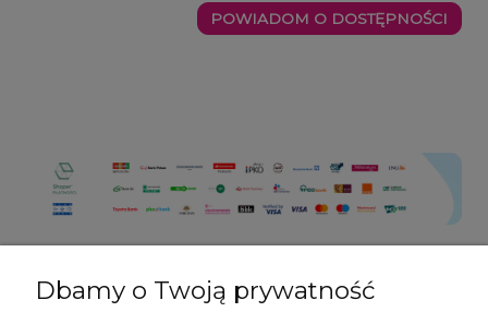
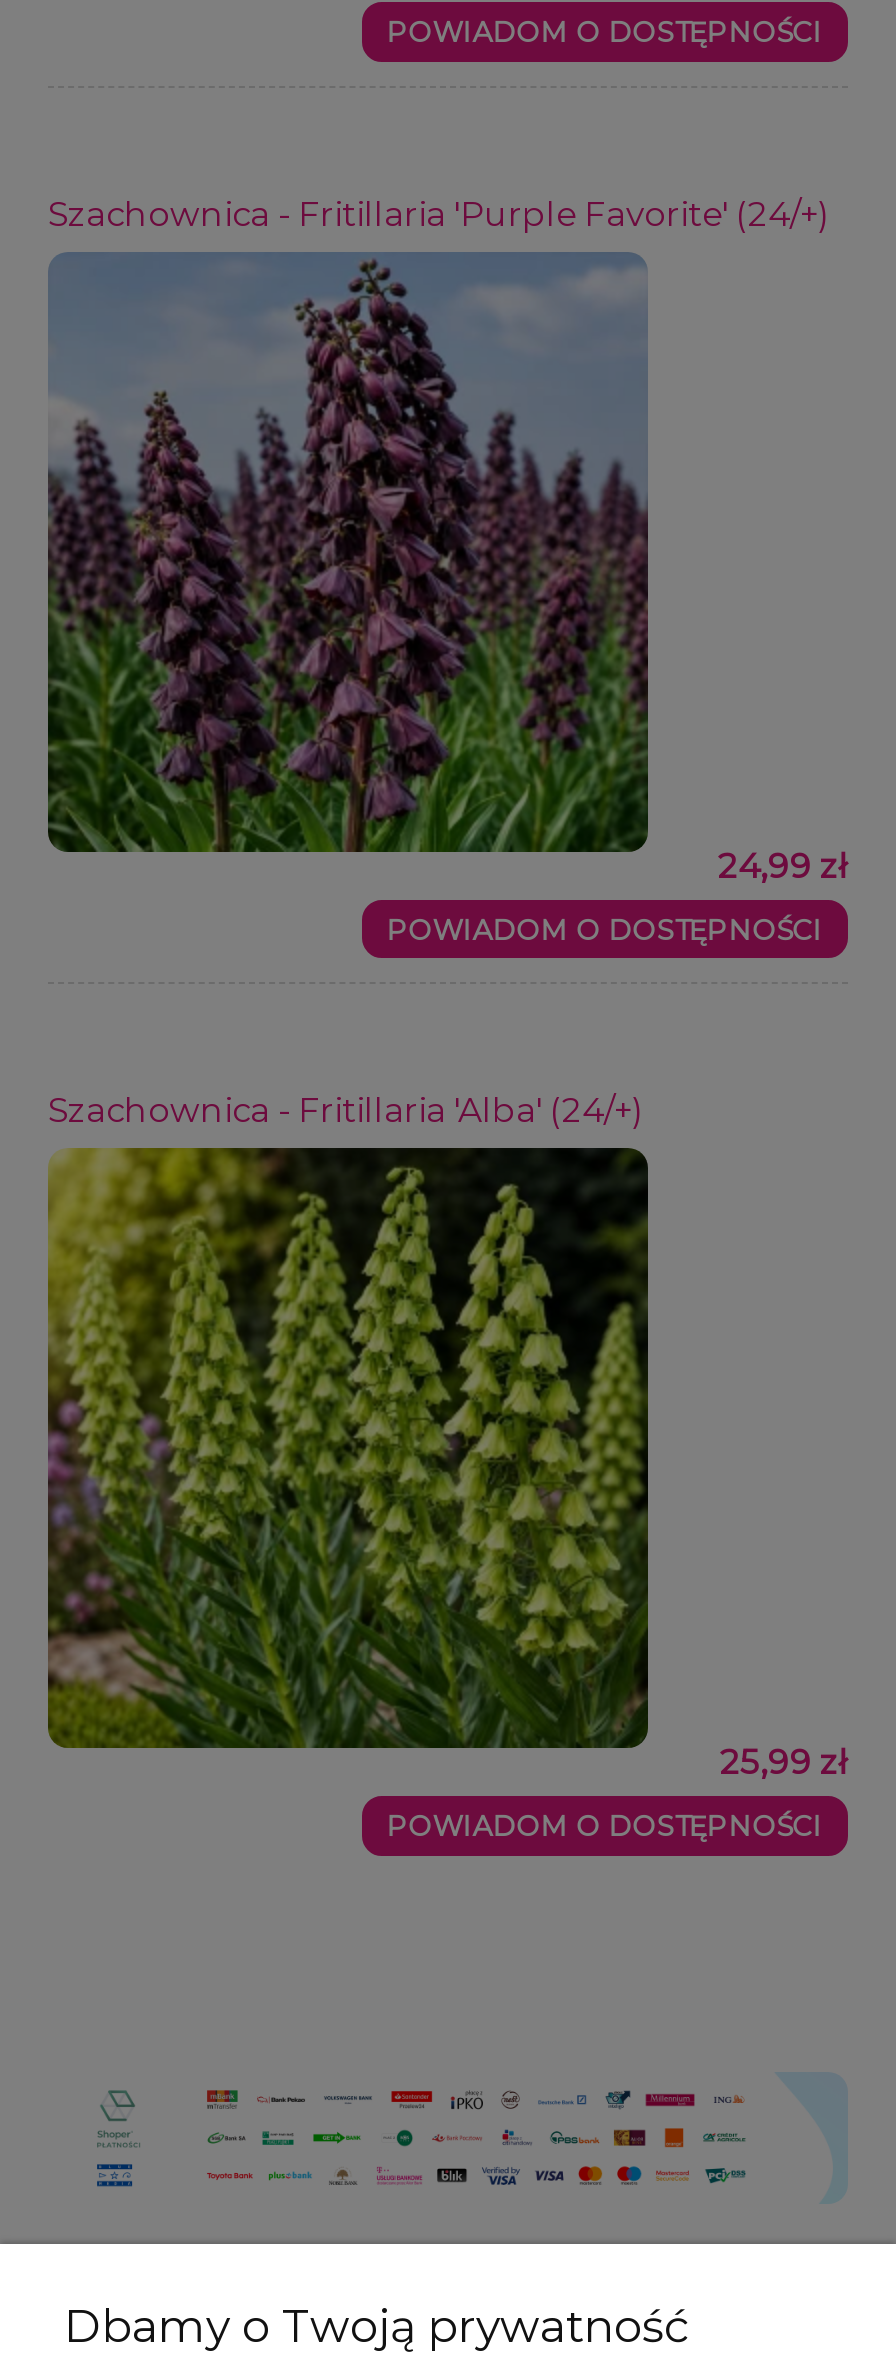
+ [image]
+ 24,99 zł
+ POWIADOM O DOSTĘPNOŚCI

+ [image]
+ 25,99 zł
+ POWIADOM O DOSTĘPNOŚCI

+ Szachownica - Fritillaria 'Purple Favorite' (24/+)

+ Szachownica - Fritillaria 'Alba' (24/+)
